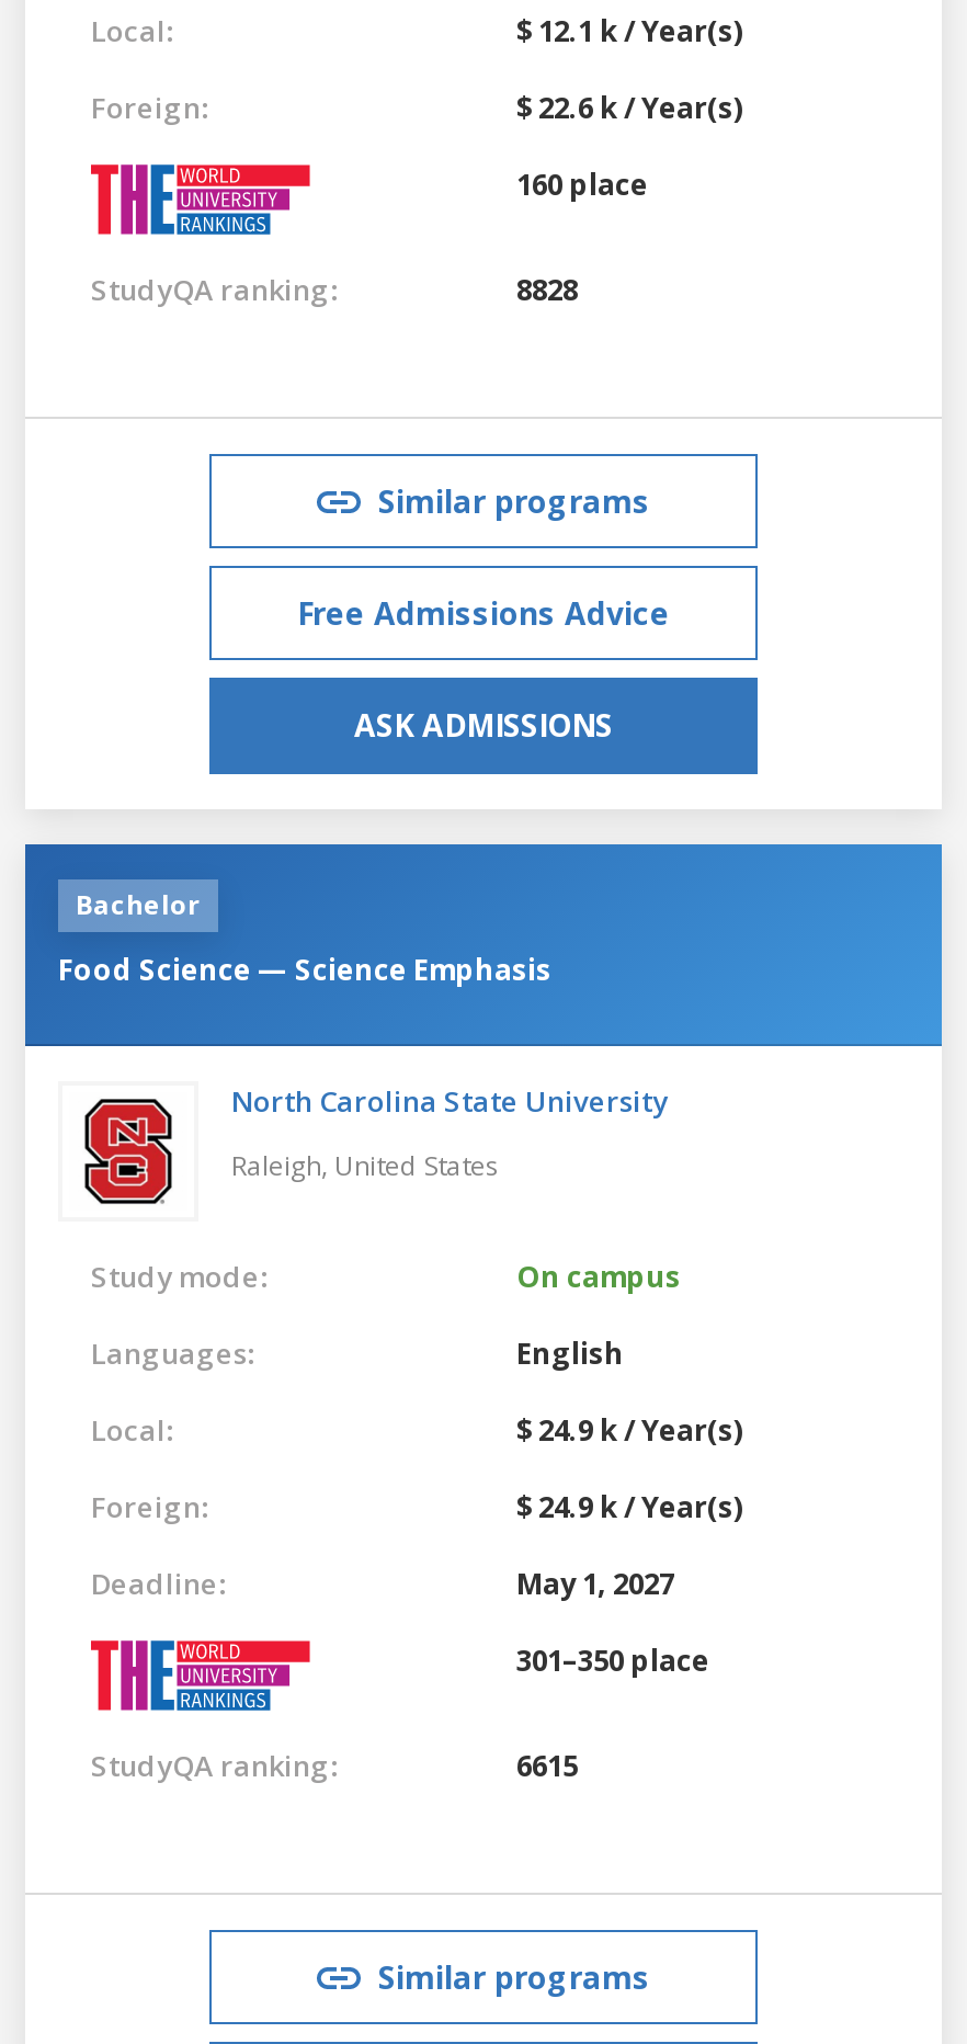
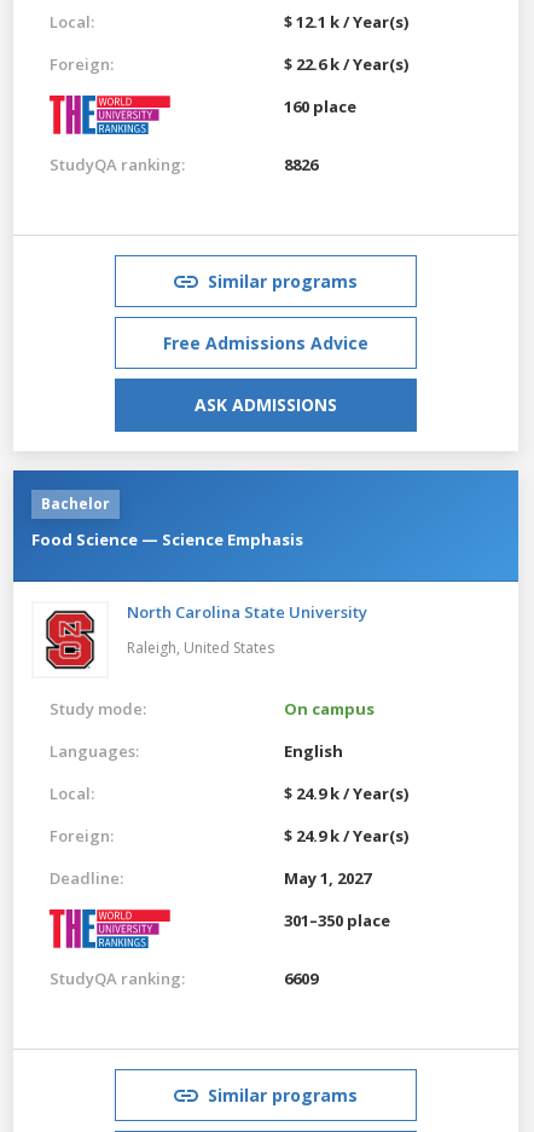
- 8828
+ 8826

- 6615
+ 6609
